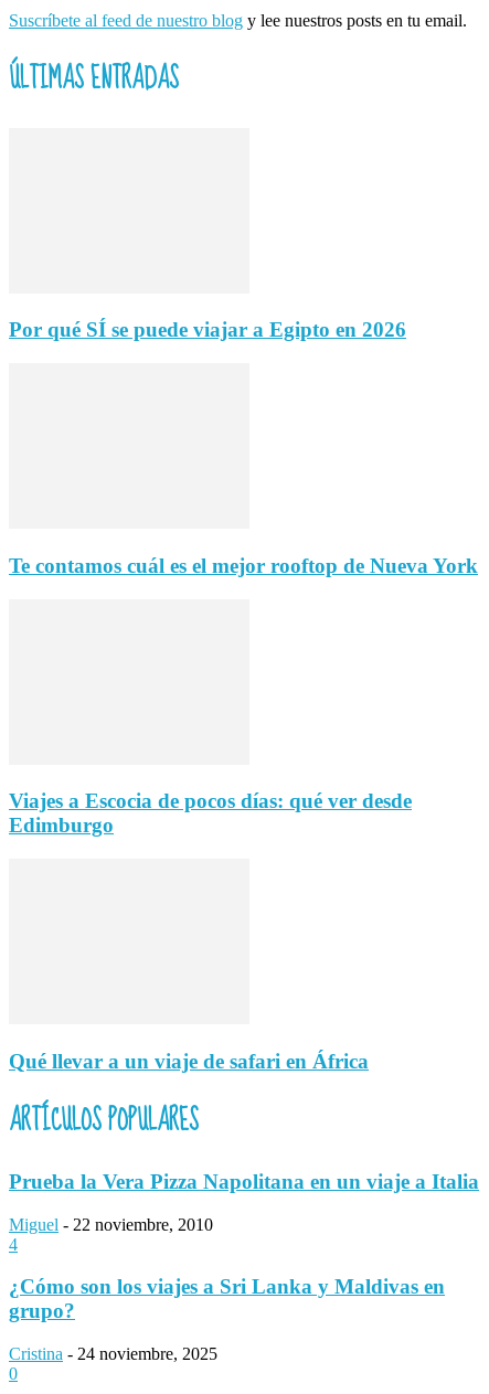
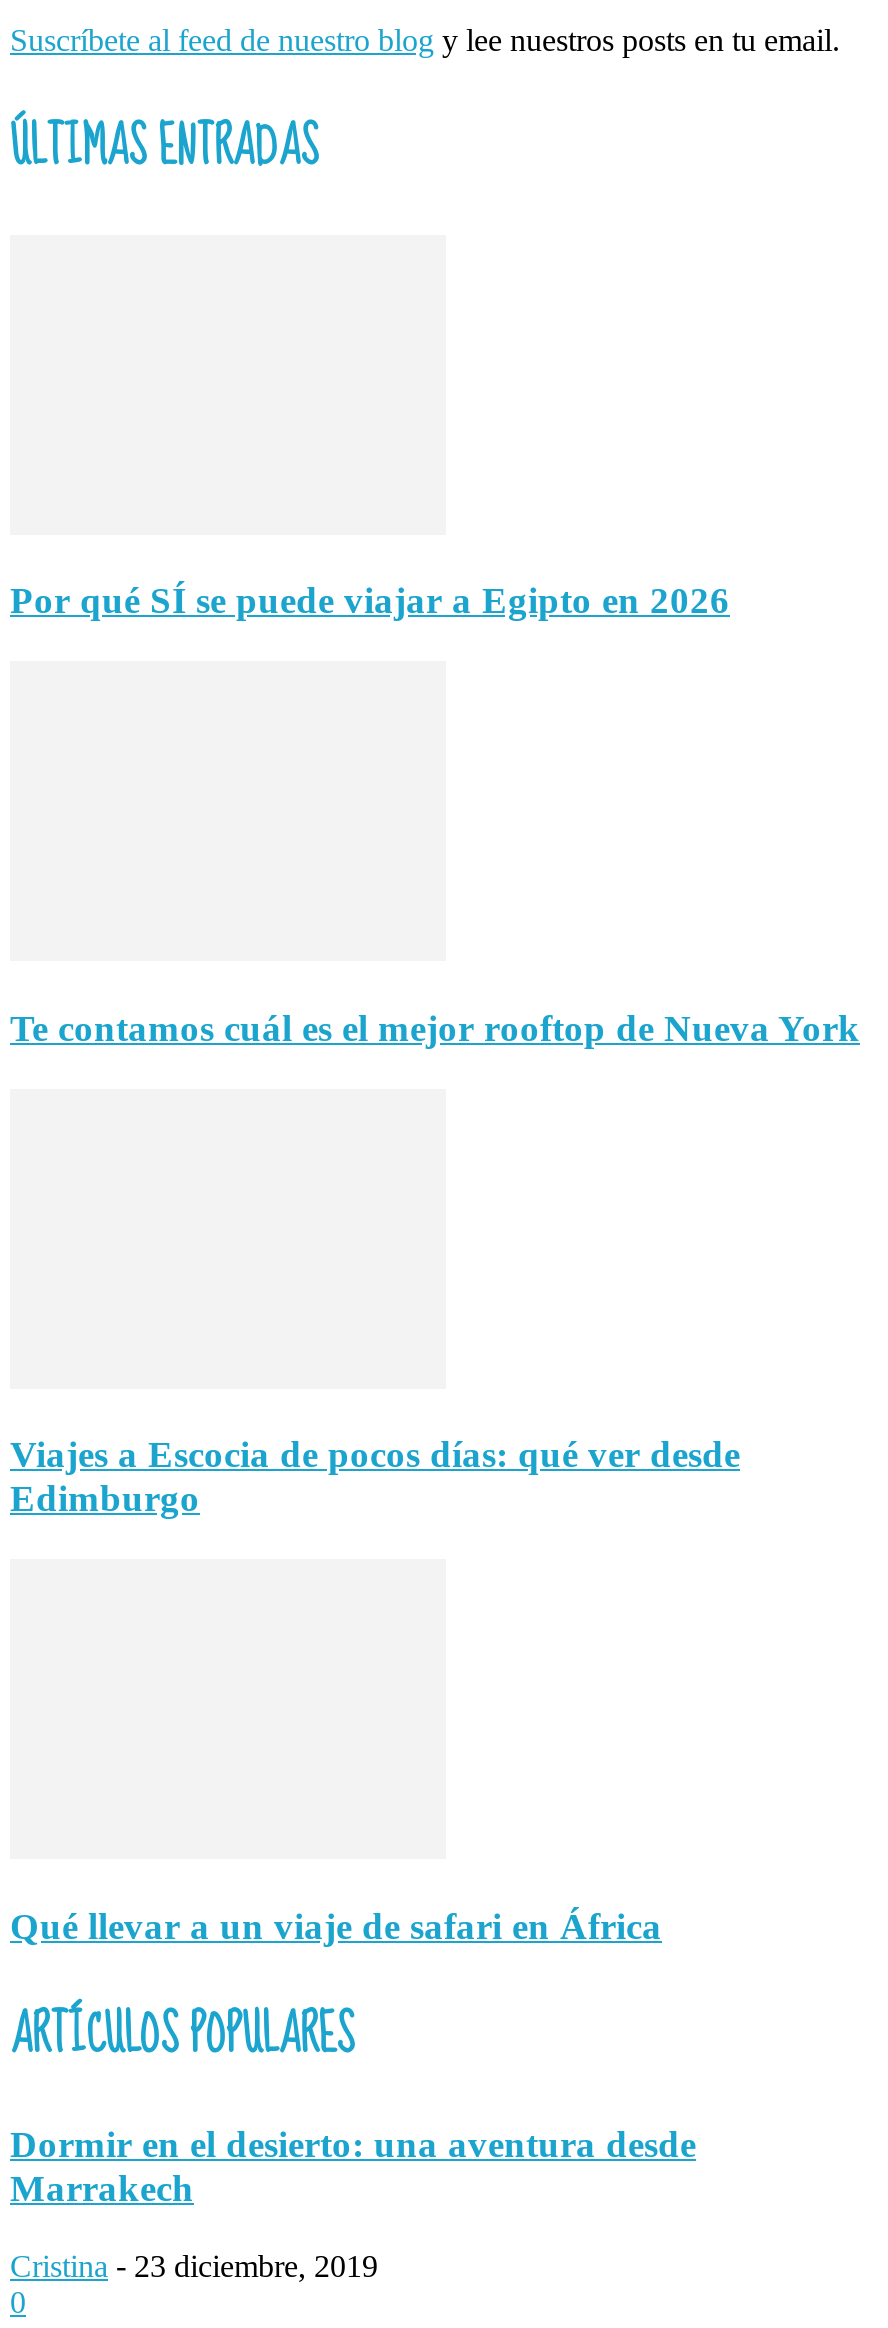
- Prueba la Vera Pizza Napolitana en un viaje a Italia
- Miguel - 22 noviembre, 2010
- 4
- ¿Cómo son los viajes a Sri Lanka y Maldivas en
- grupo?
- Cristina - 24 noviembre, 2025
+ Dormir en el desierto: una aventura desde
+ Marrakech
+ Cristina - 23 diciembre, 2019
